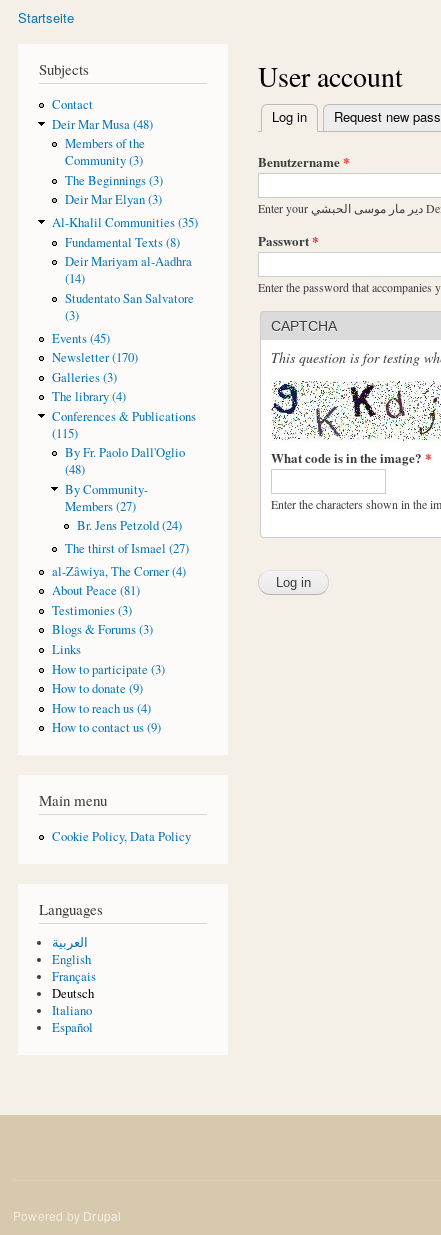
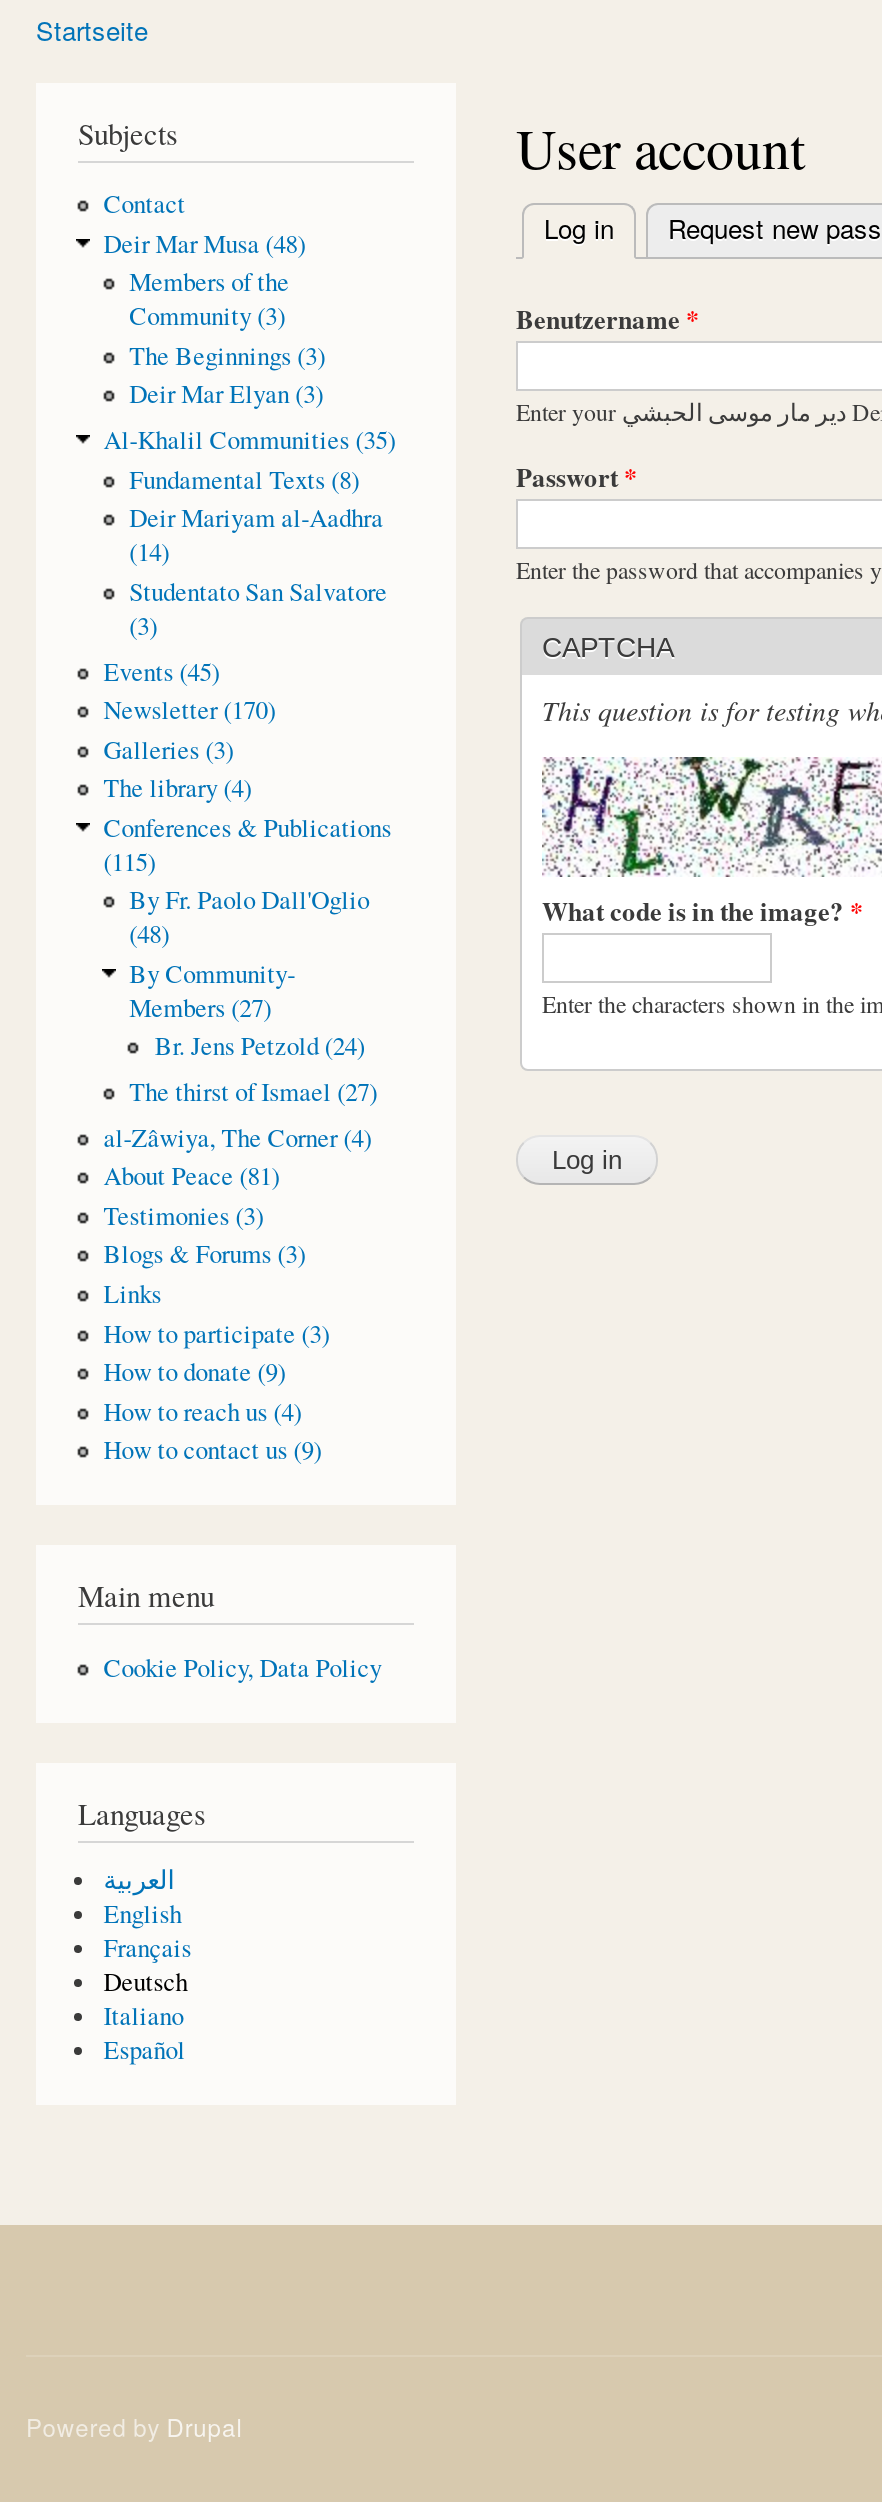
- [image]
+ [image]
